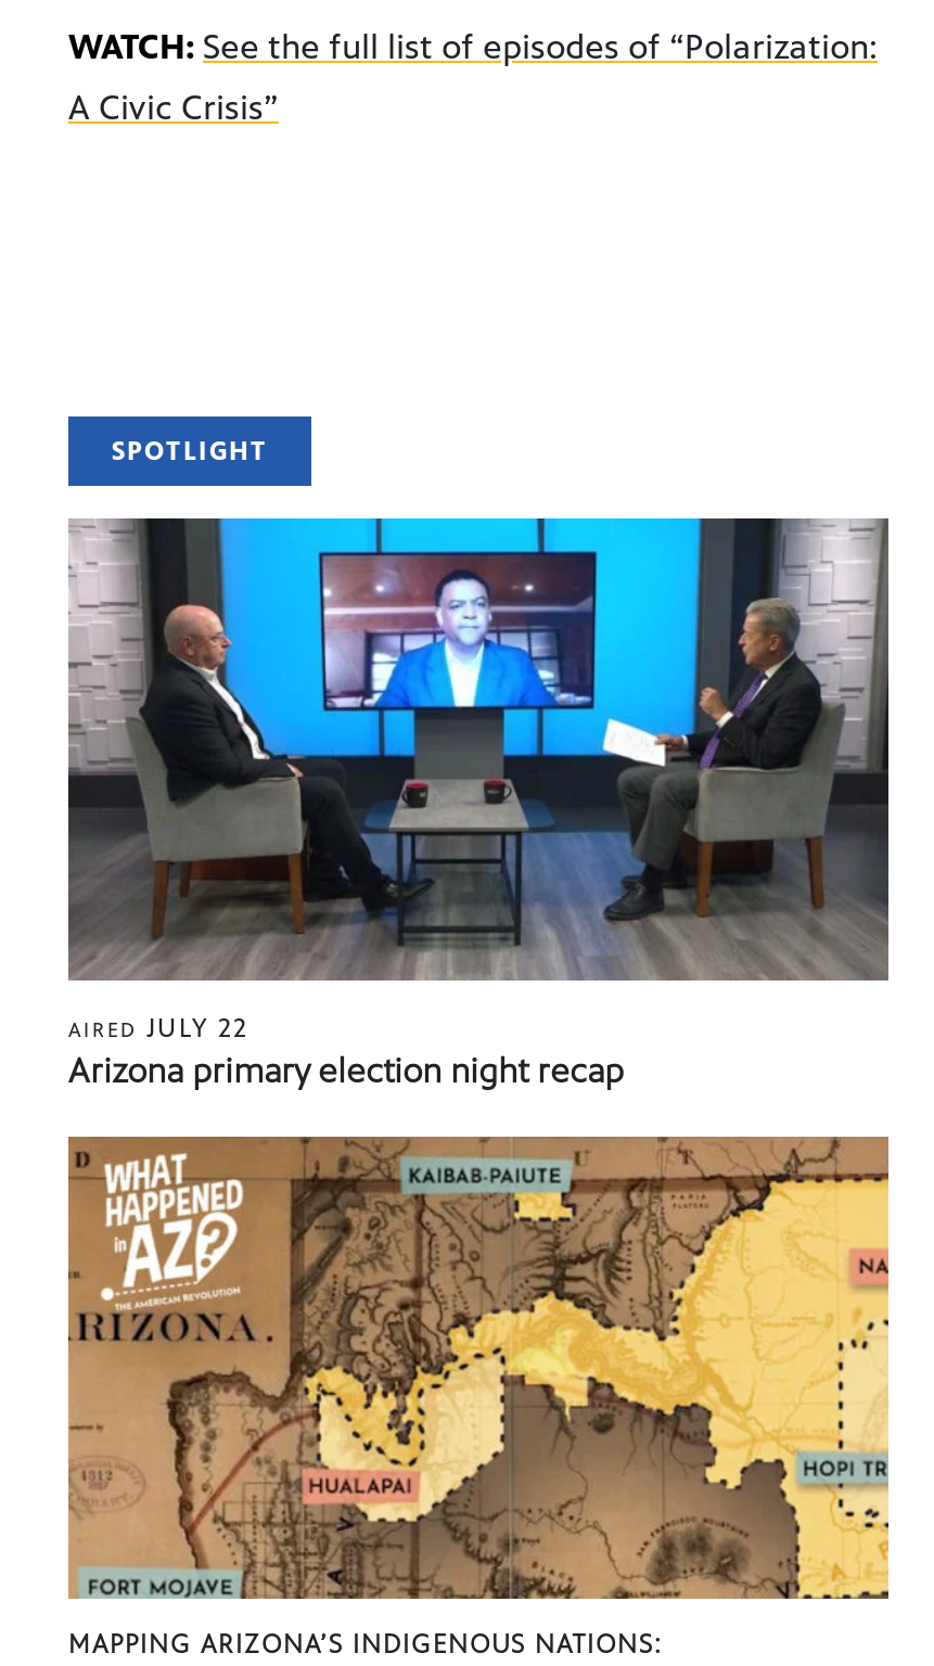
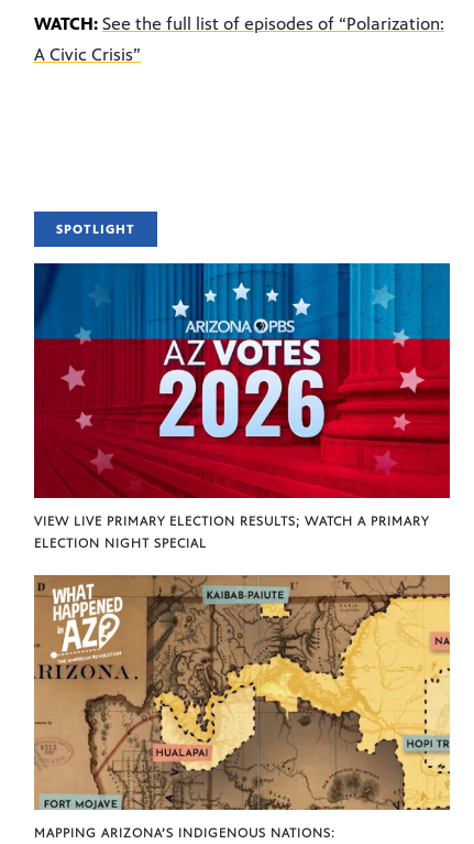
- [image]
- AIRED JULY 22
- Arizona primary election night recap
+ [image]
+ VIEW LIVE PRIMARY ELECTION RESULTS; WATCH A PRIMARY
+ ELECTION NIGHT SPECIAL
